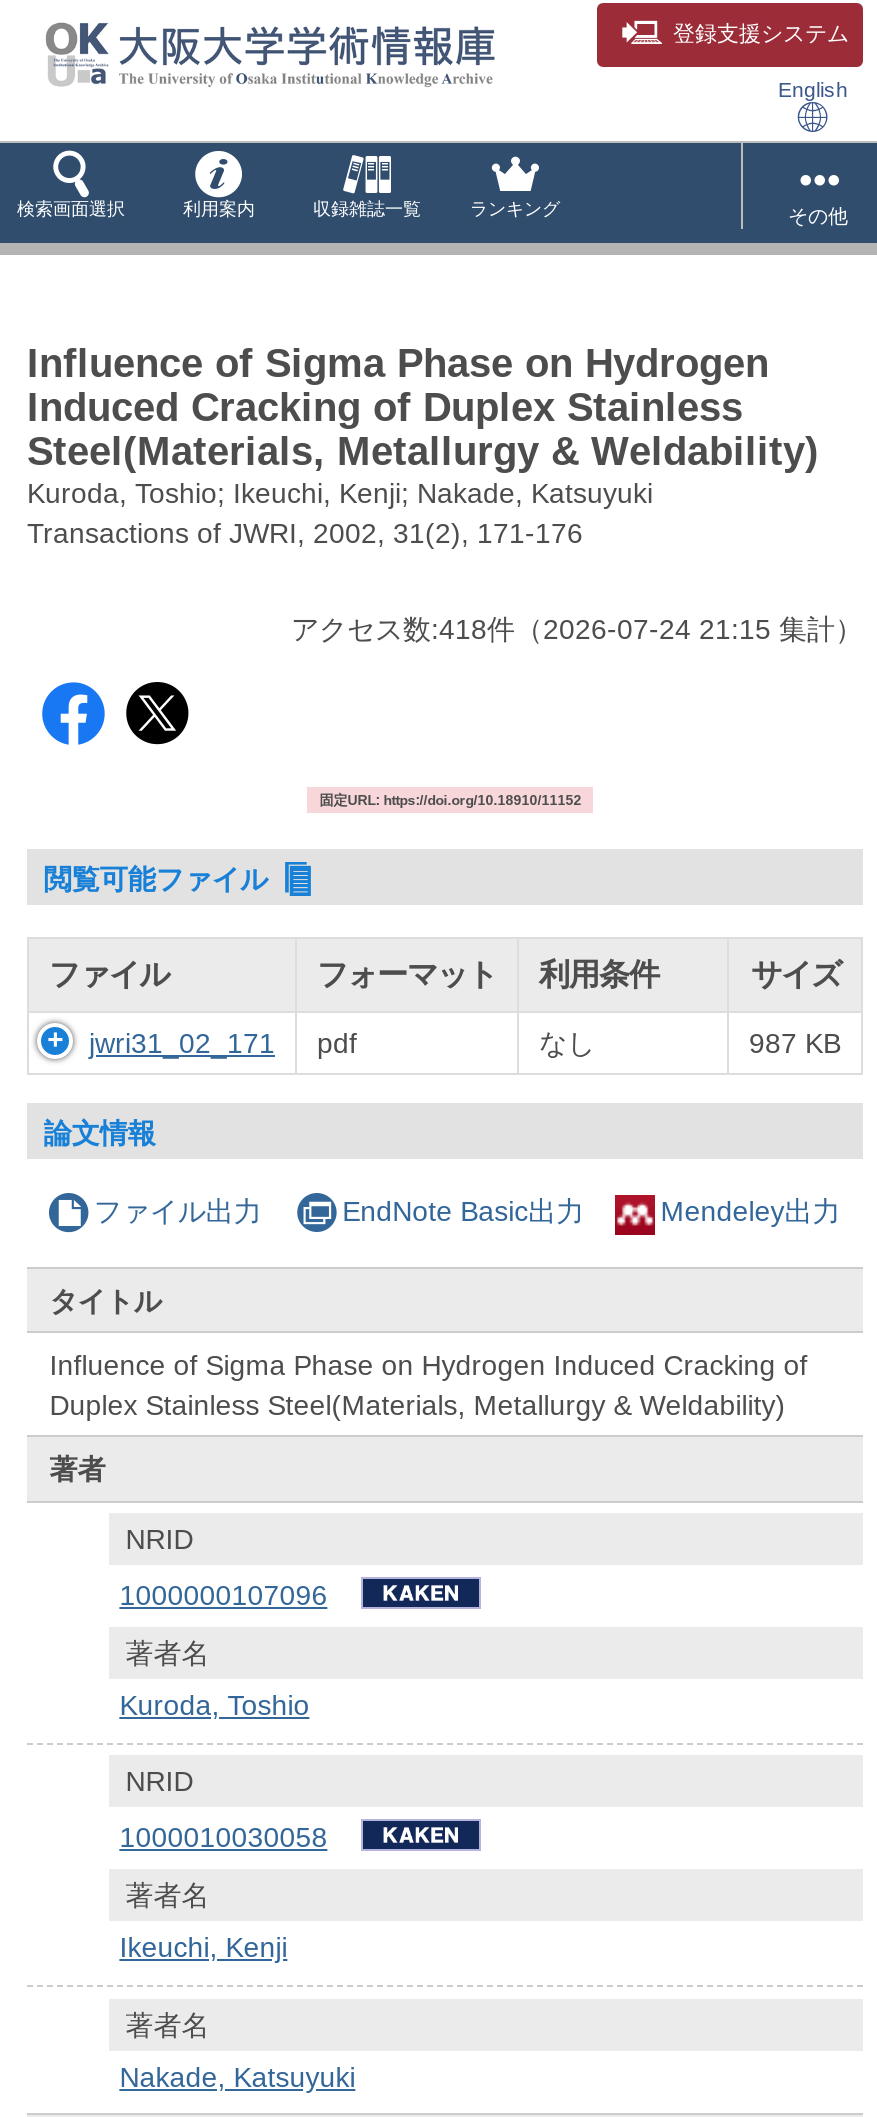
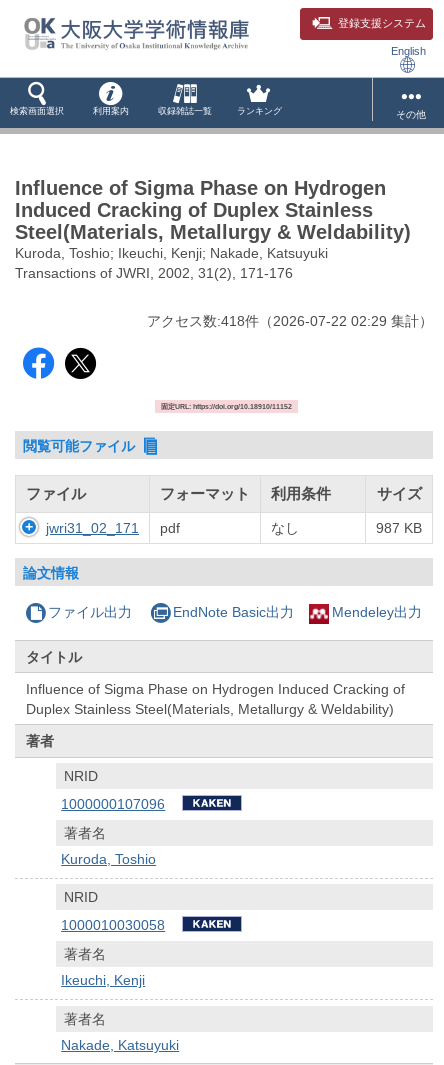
- アクセス数:418件（2026-07-24 21:15 集計）
+ アクセス数:418件（2026-07-22 02:29 集計）
